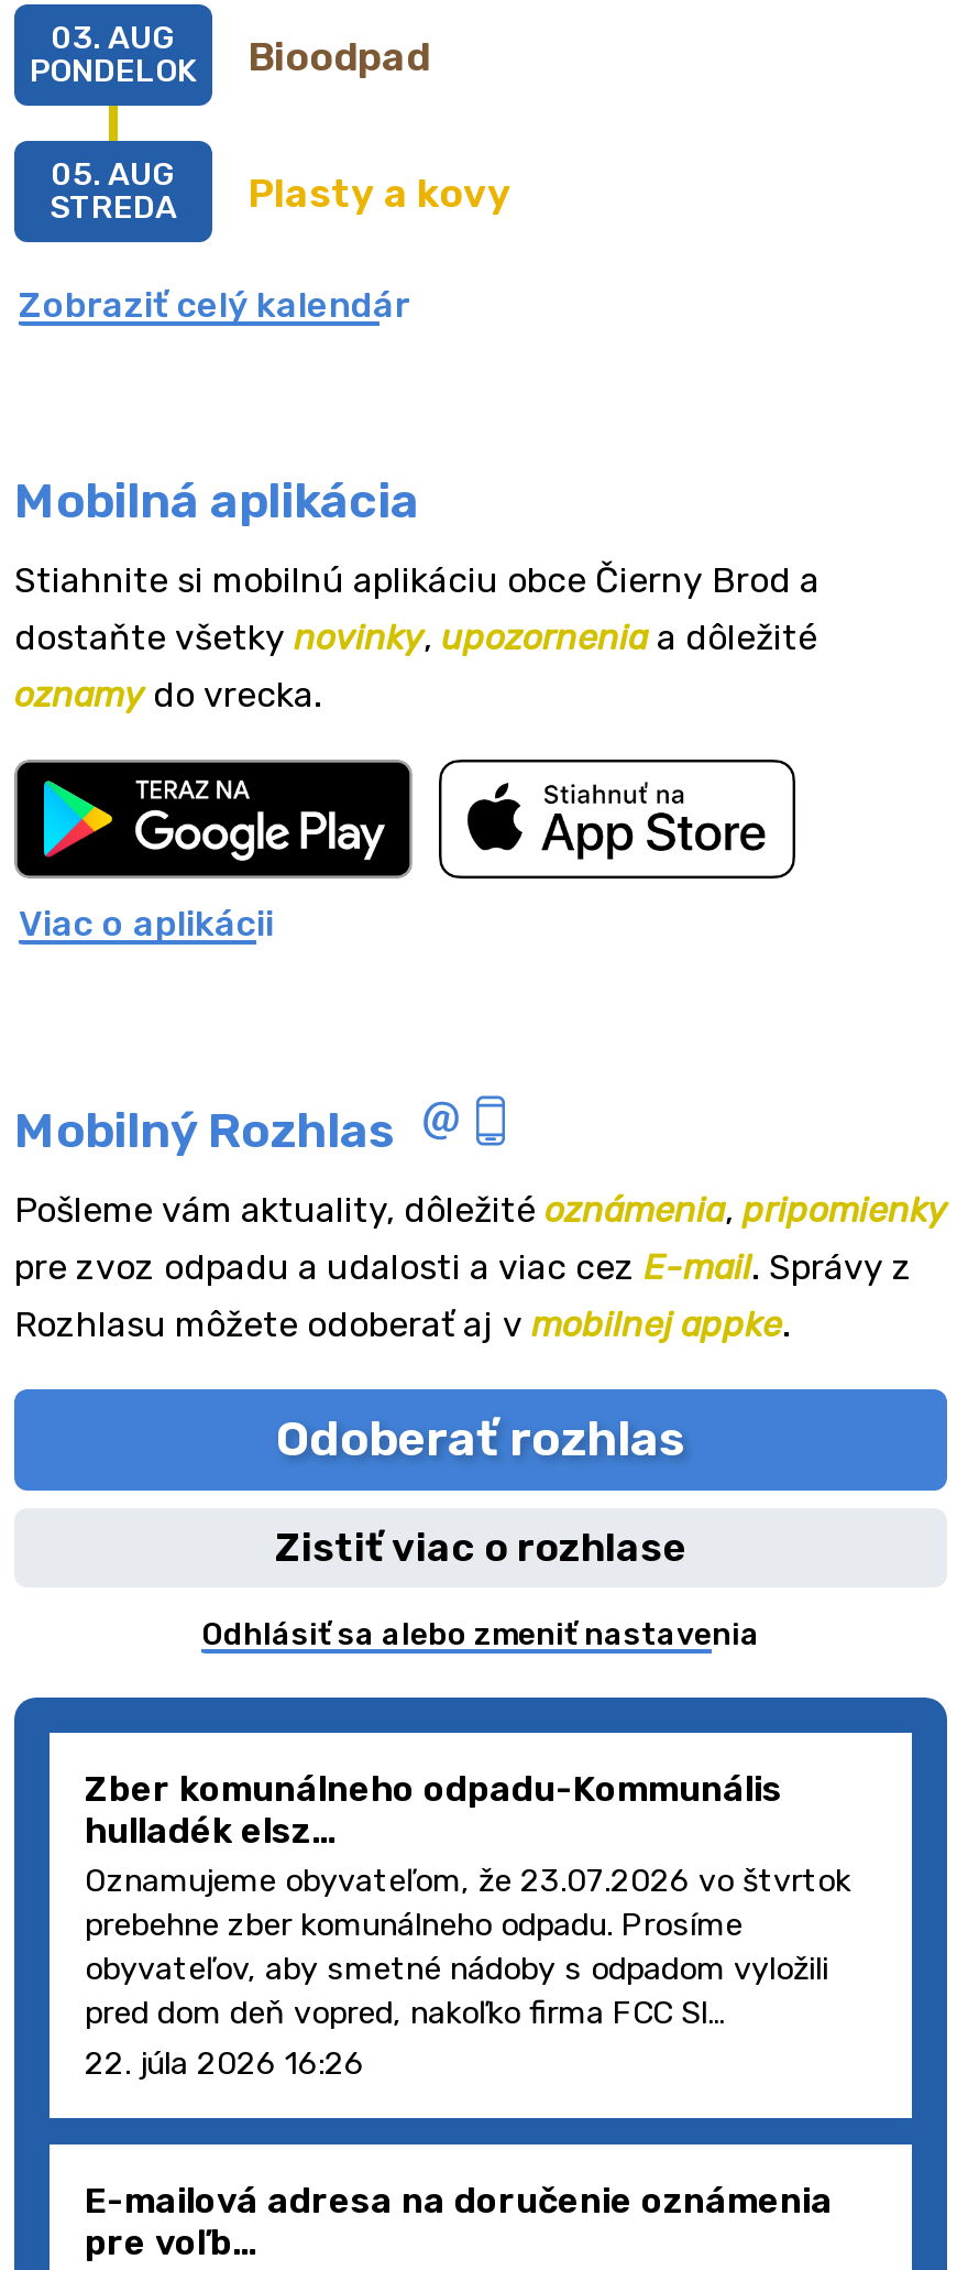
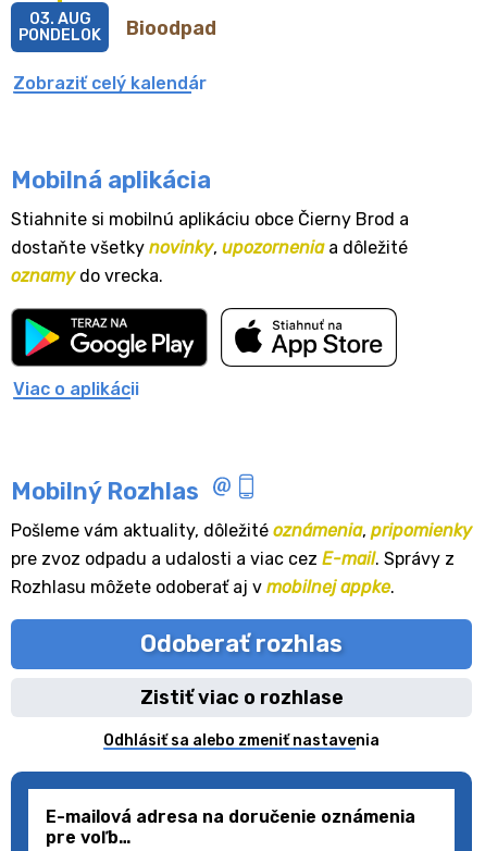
- Plasty a kovy
- 05. AUG
- STREDA

- Zber komunálneho odpadu-Kommunális
- hulladék elsz…
- Oznamujeme obyvateľom, že 23.07.2026 vo štvrtok
- prebehne zber komunálneho odpadu. Prosíme
- obyvateľov, aby smetné nádoby s odpadom vyložili
- pred dom deň vopred, nakoľko firma FCC Sl…
- 22. júla 2026 16:26
